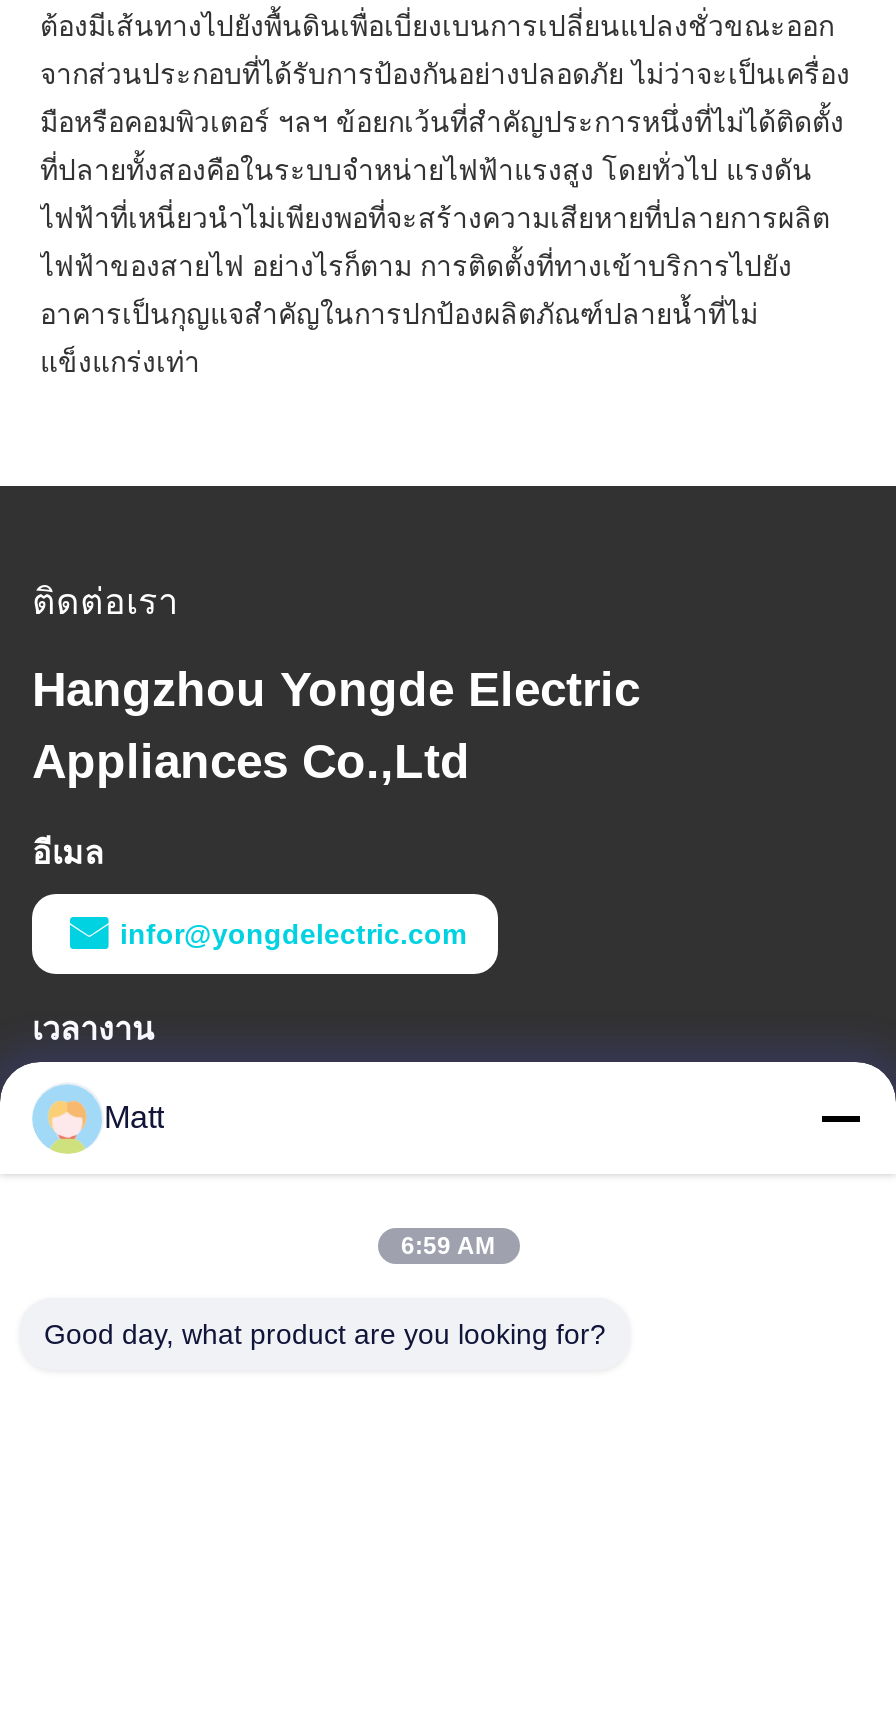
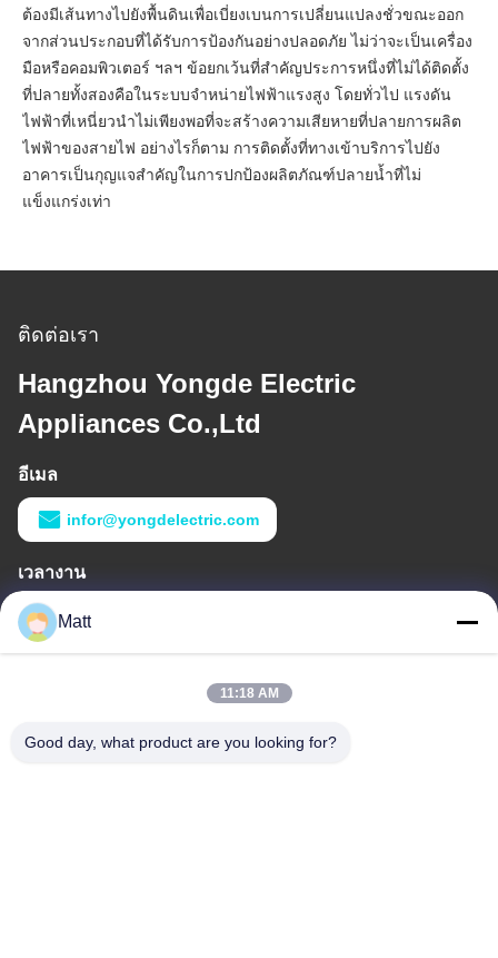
- 6:59 AM
+ 11:18 AM
